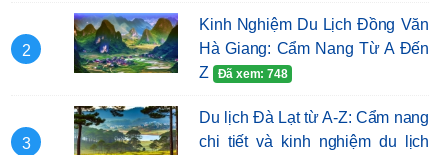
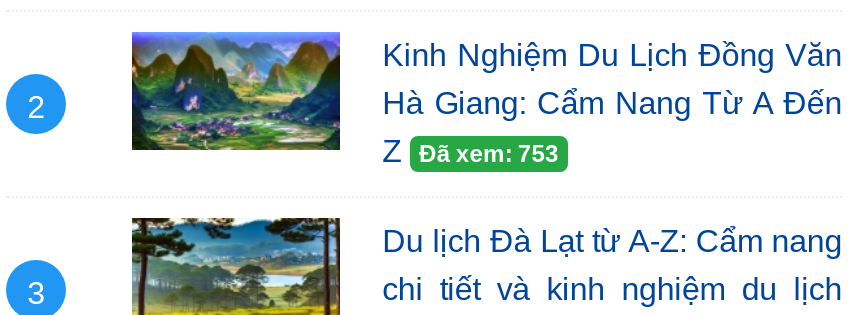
- Z Đã xem: 748
+ Z Đã xem: 753
